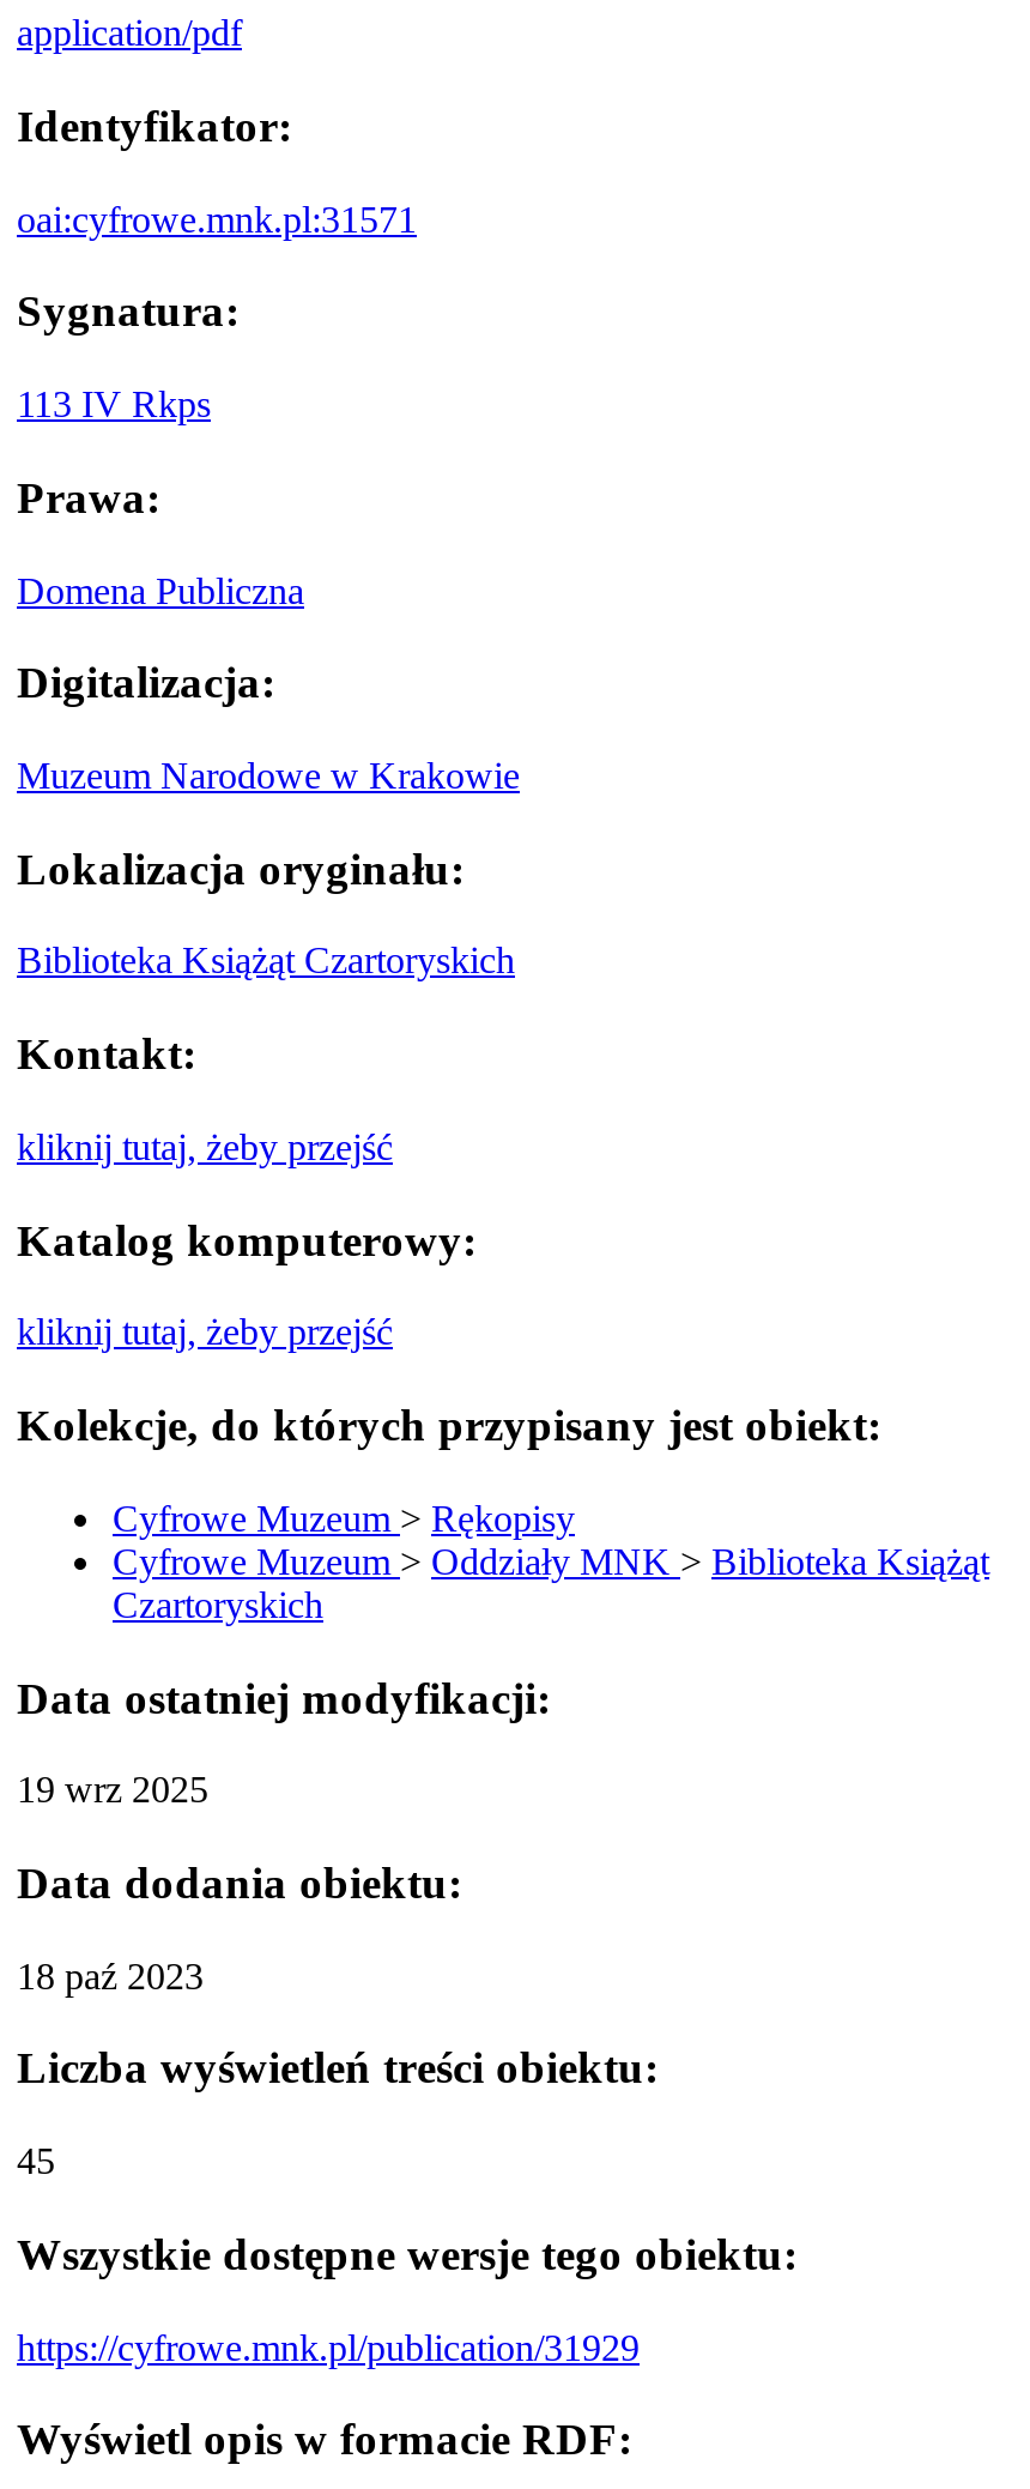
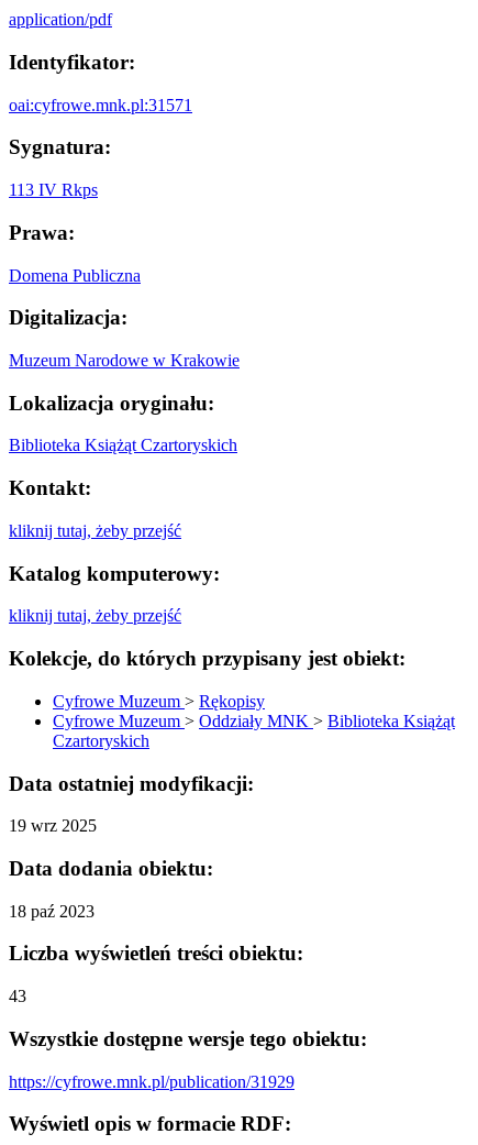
- 45
+ 43
